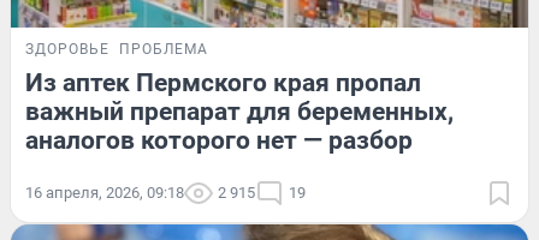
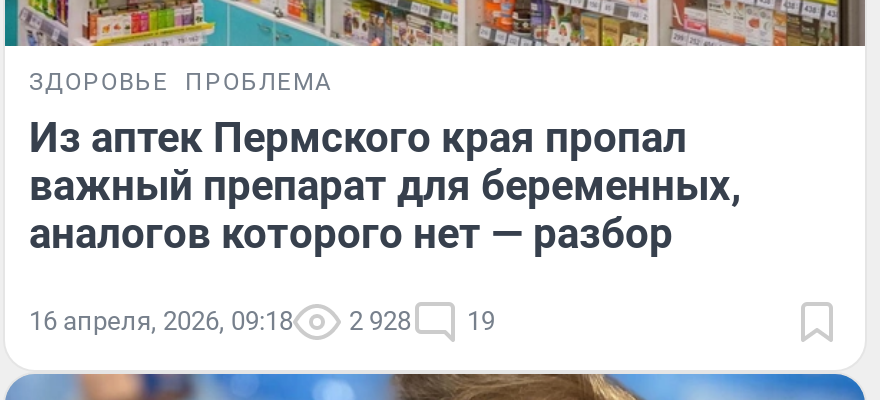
- 16 апреля, 2026, 09:18 2 915 19
+ 16 апреля, 2026, 09:18 2 928 19
